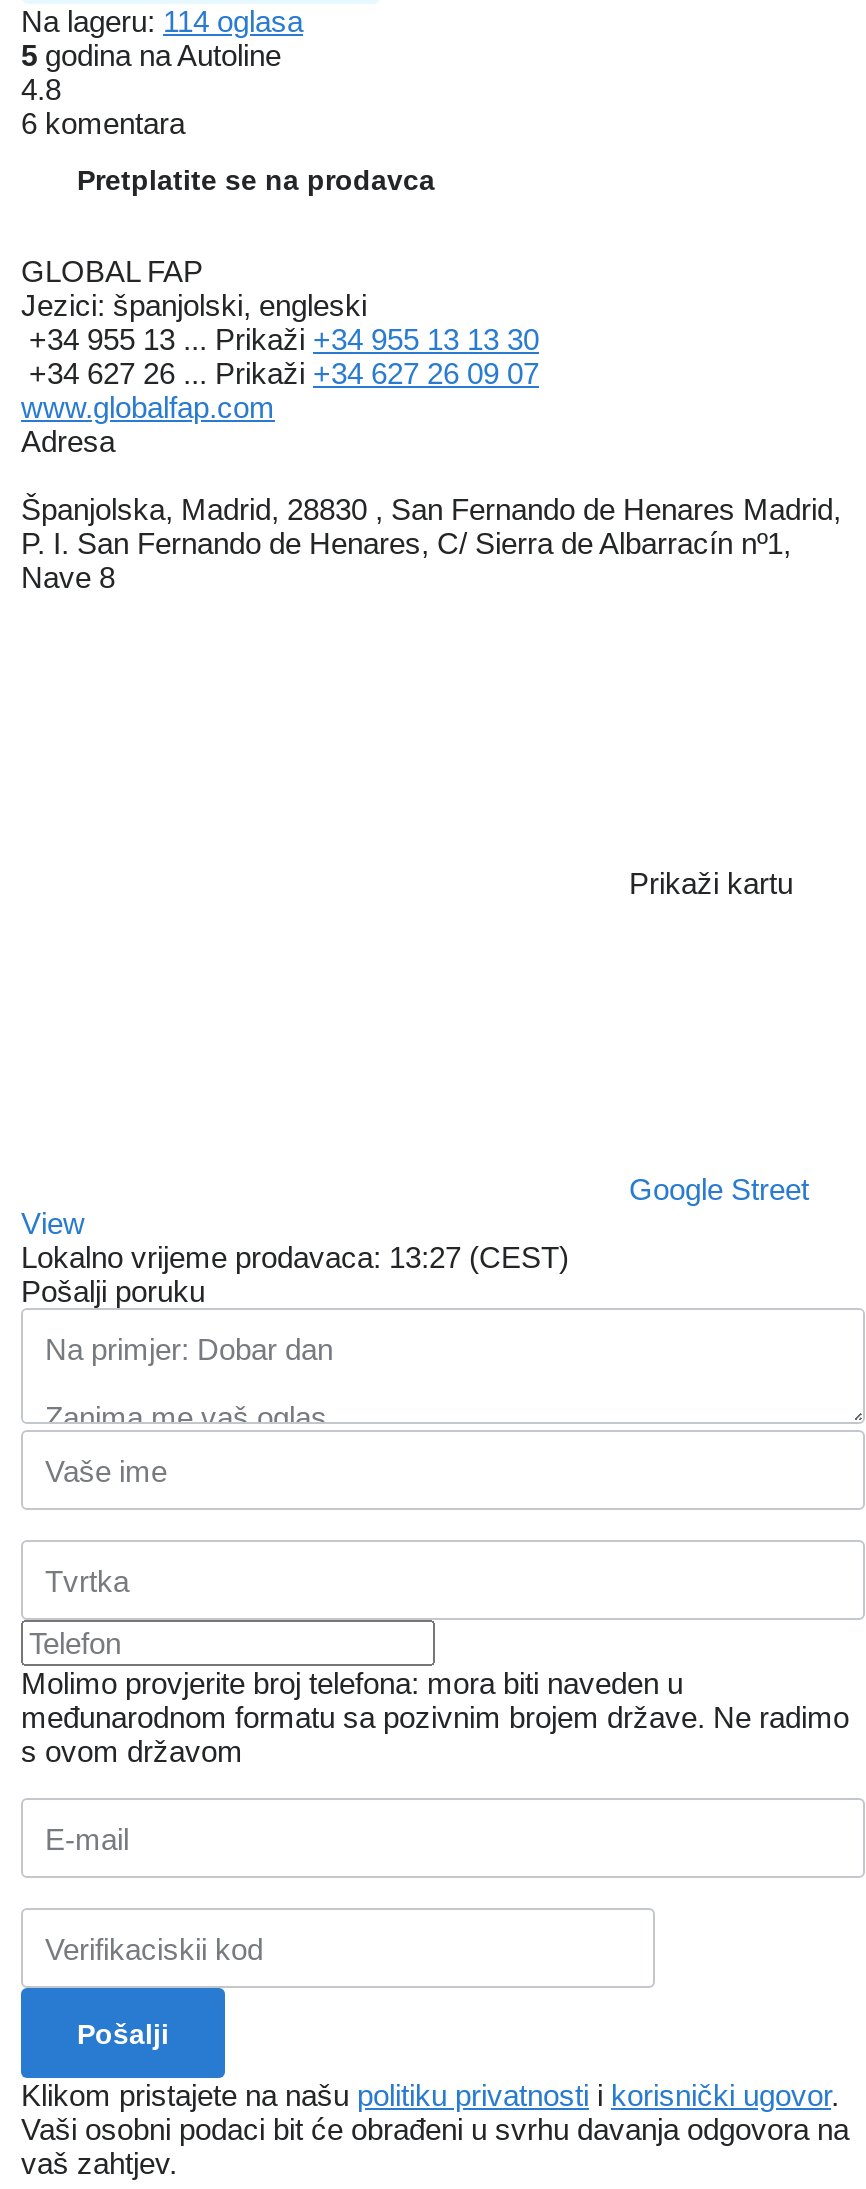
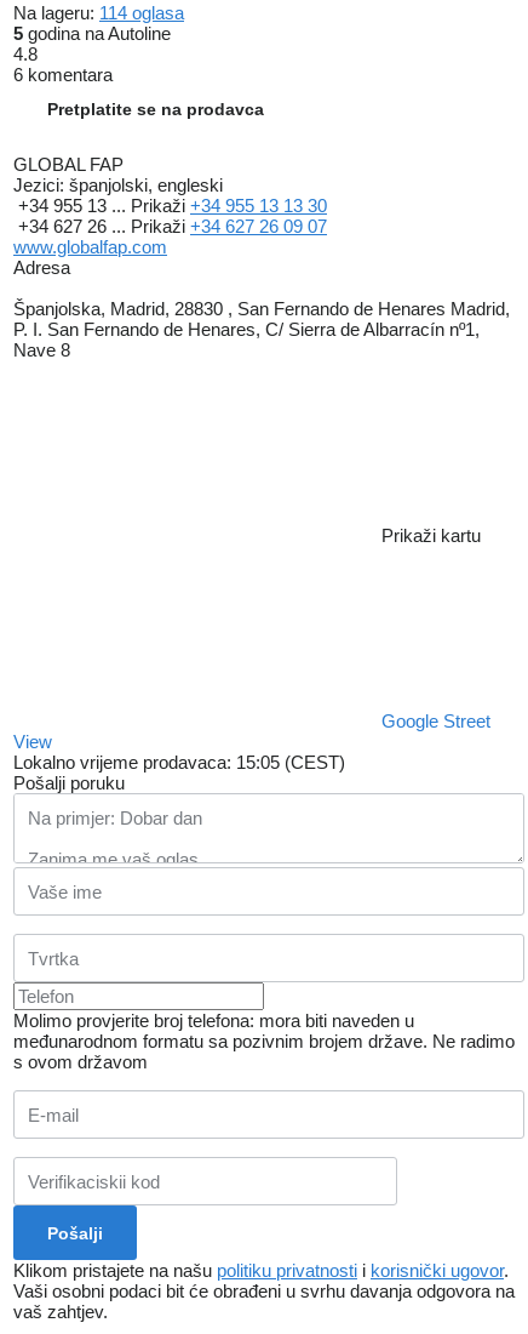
- Lokalno vrijeme prodavaca: 13:27 (CEST)
+ Lokalno vrijeme prodavaca: 15:05 (CEST)
